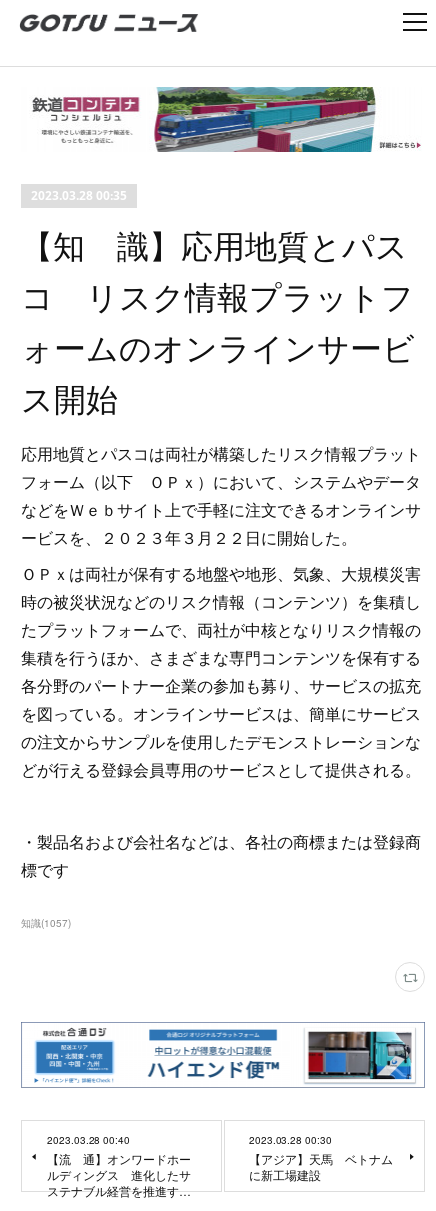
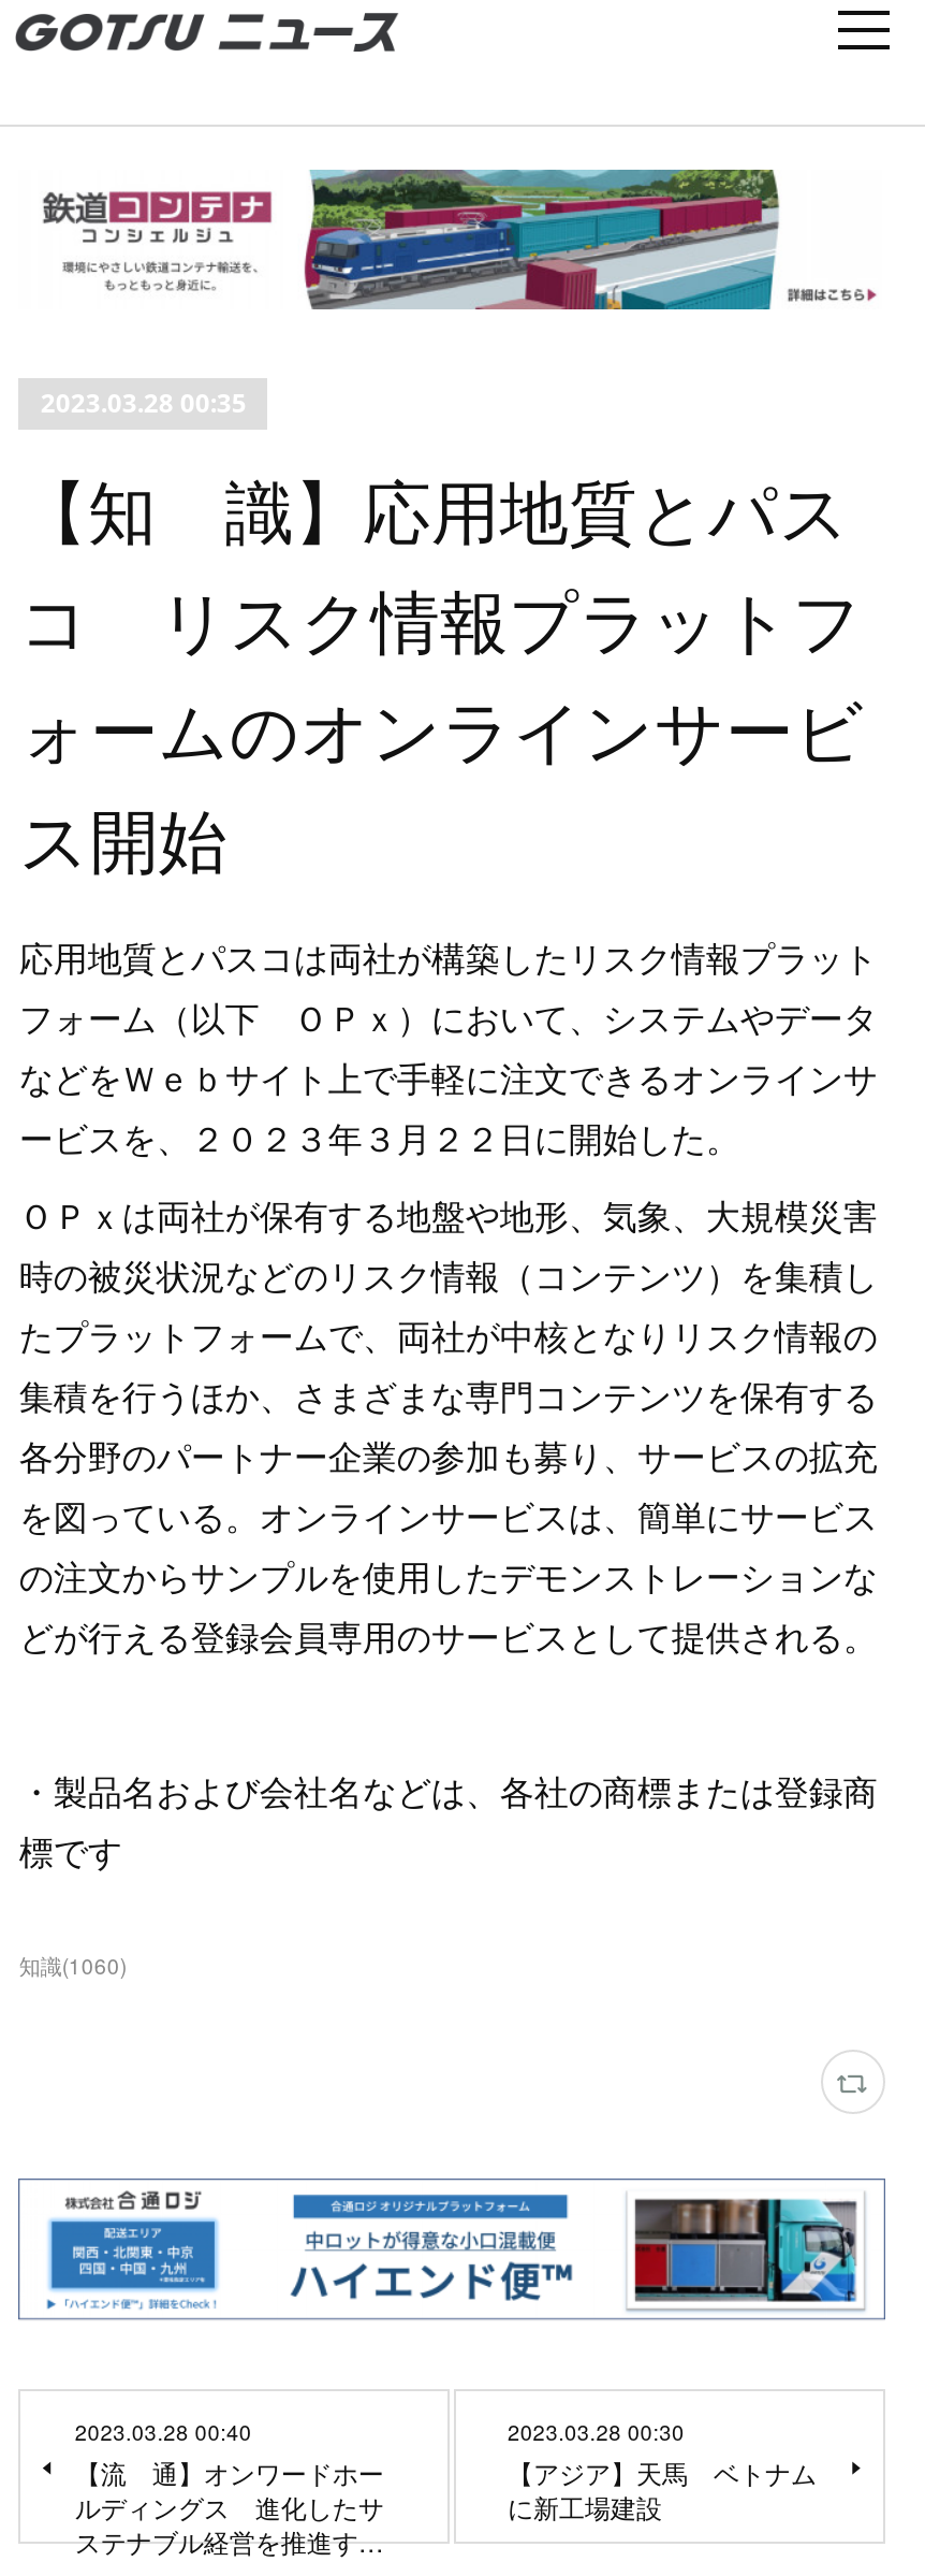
- 知識(1057)
+ 知識(1060)
